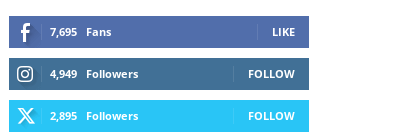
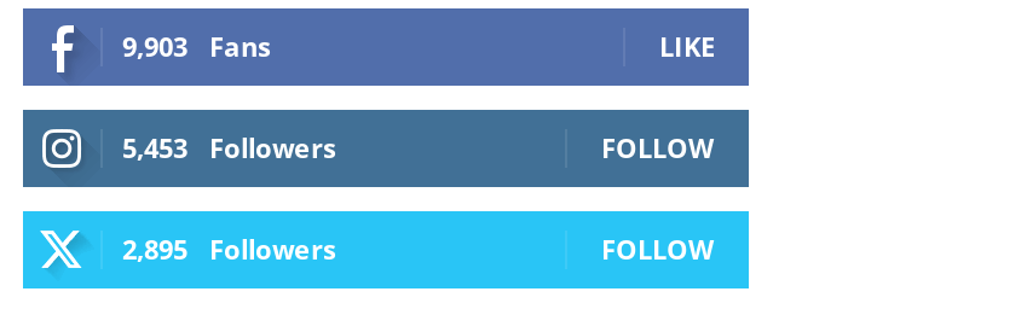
- 7,695 Fans
+ 9,903 Fans

- 4,949 Followers
+ 5,453 Followers
